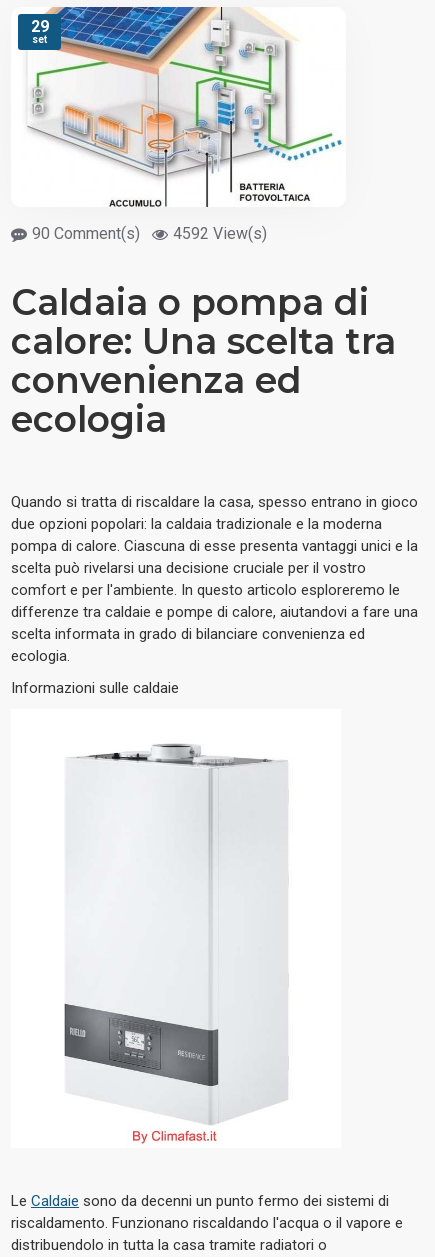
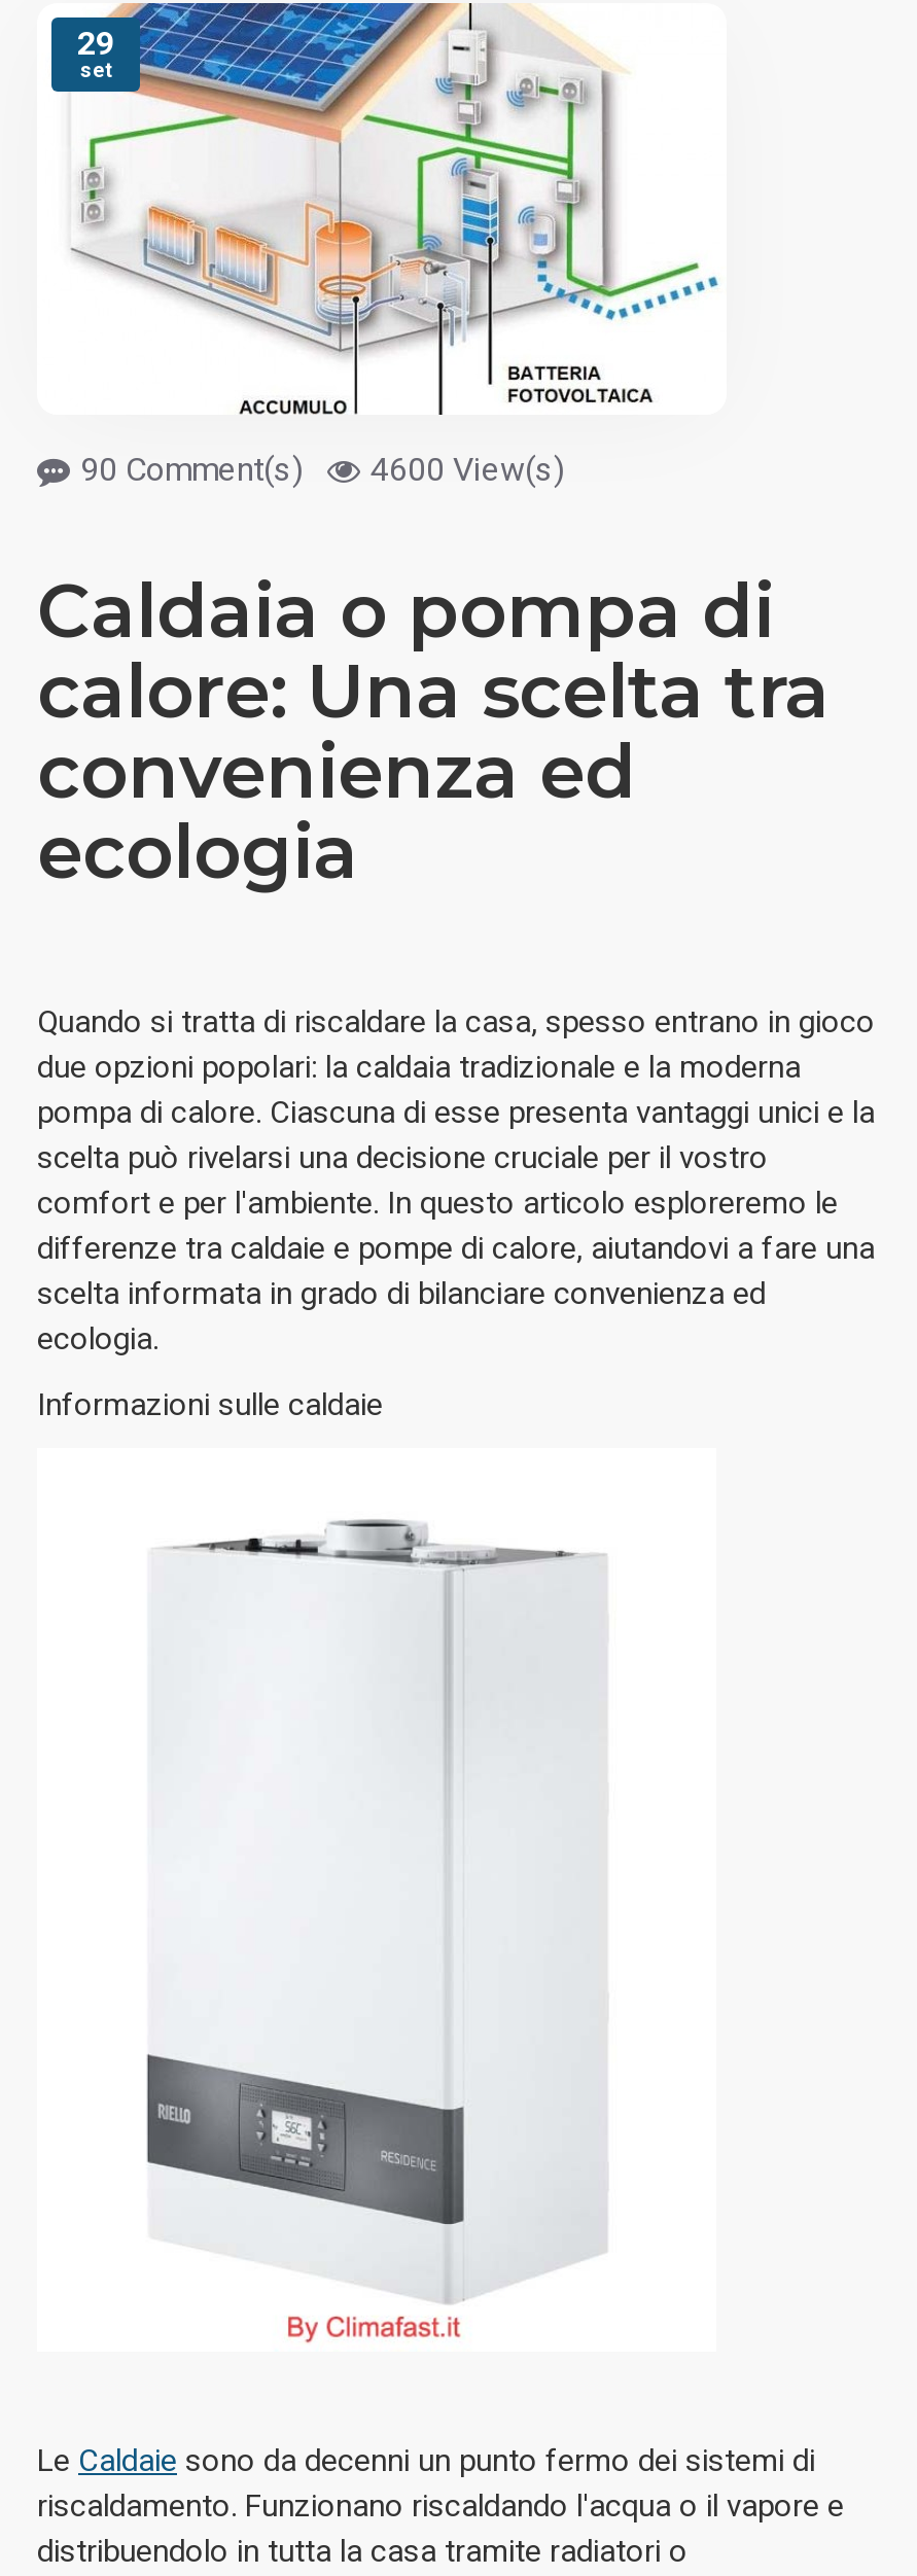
- 90 Comment(s) 4592 View(s)
+ 90 Comment(s) 4600 View(s)
